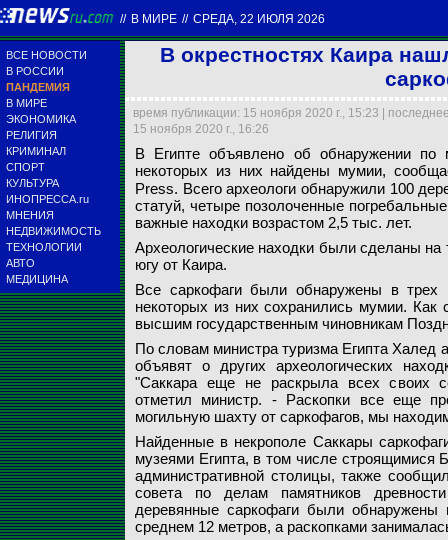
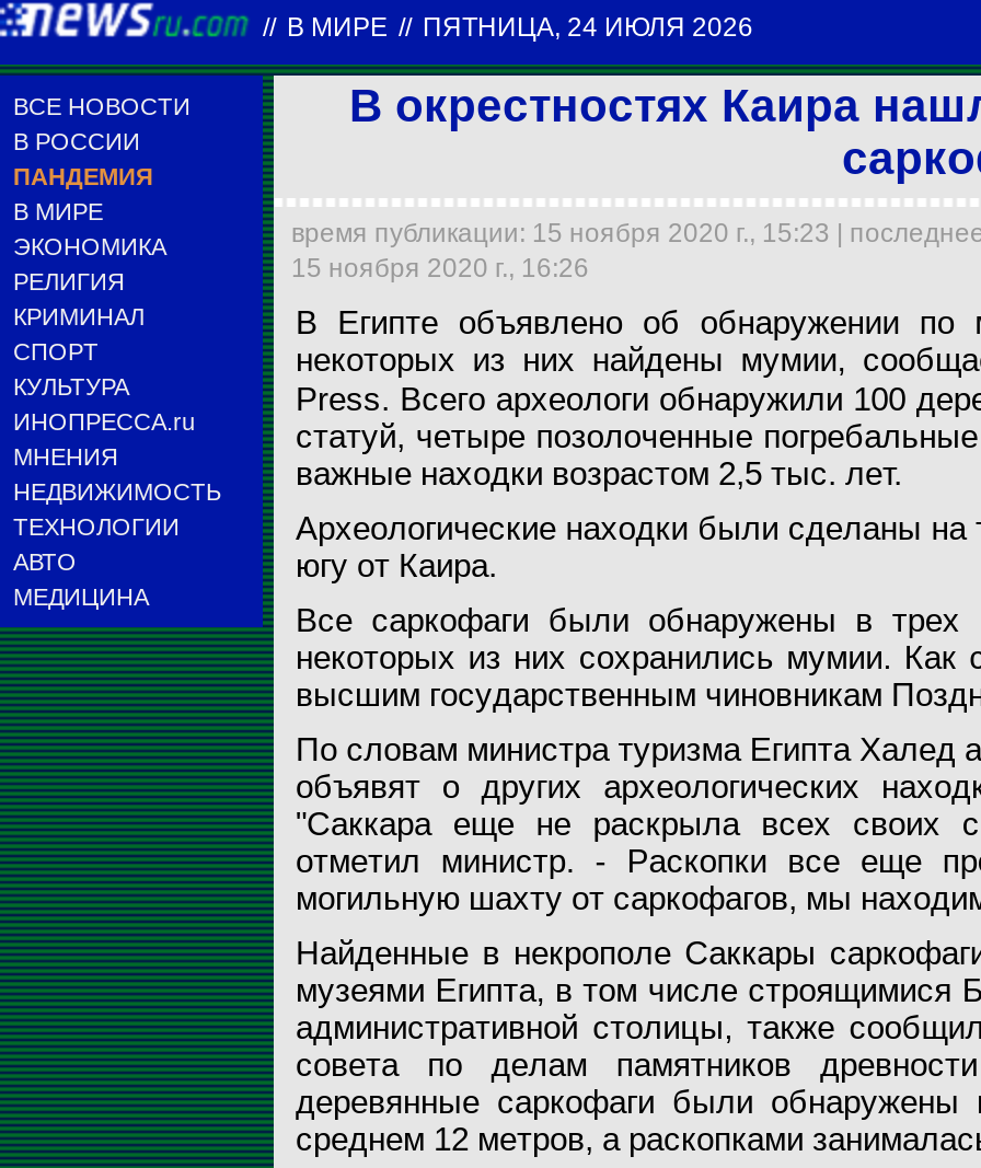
- // В МИРЕ // СРЕДА, 22 ИЮЛЯ 2026
+ // В МИРЕ // ПЯТНИЦА, 24 ИЮЛЯ 2026
